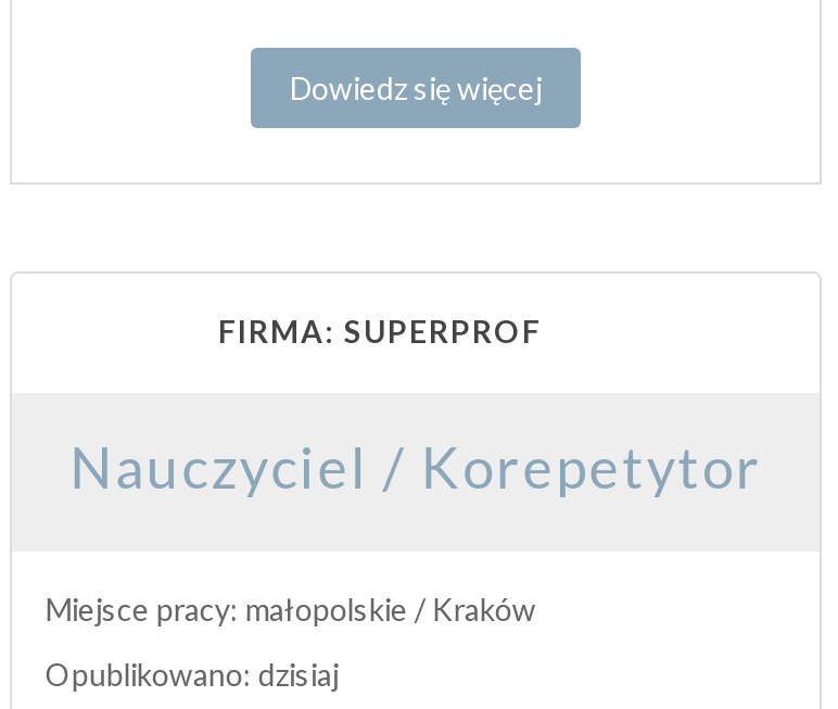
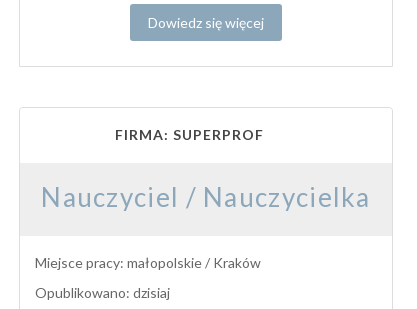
- Nauczyciel / Korepetytor
+ Nauczyciel / Nauczycielka
